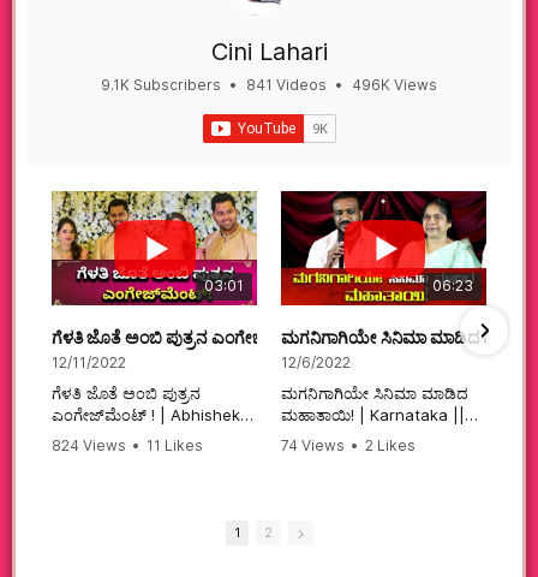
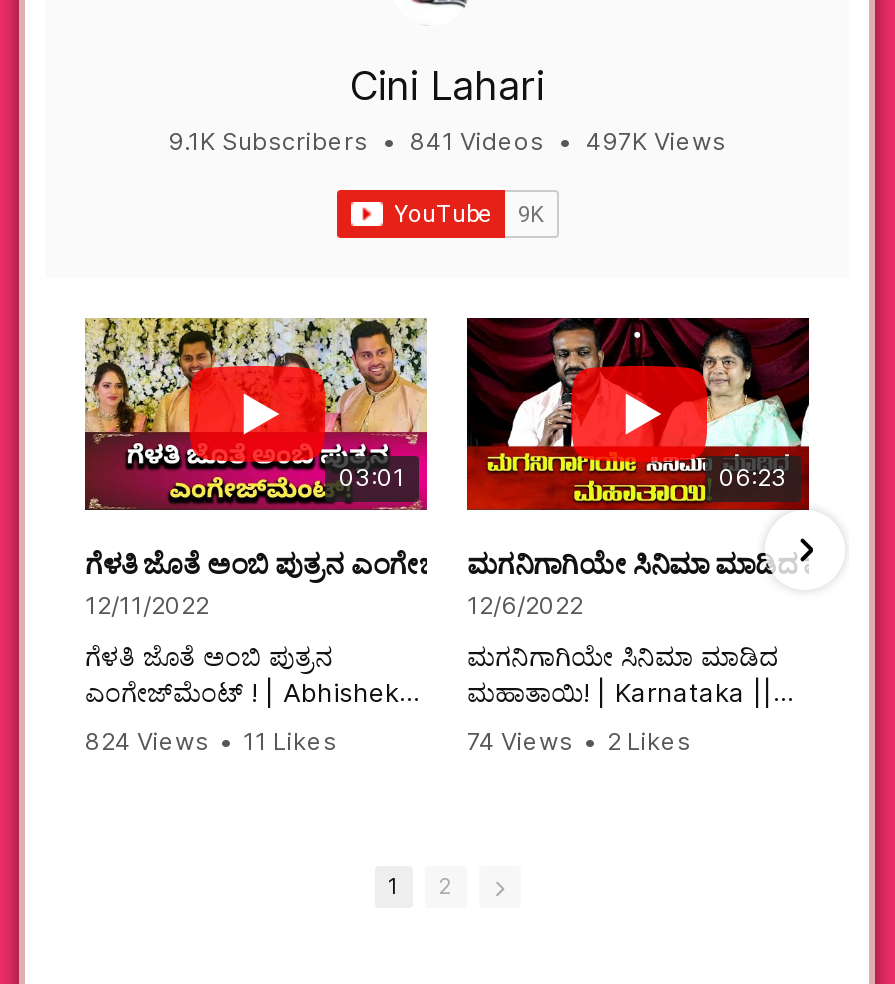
- 9.1K Subscribers • 841 Videos • 496K Views
+ 9.1K Subscribers • 841 Videos • 497K Views
